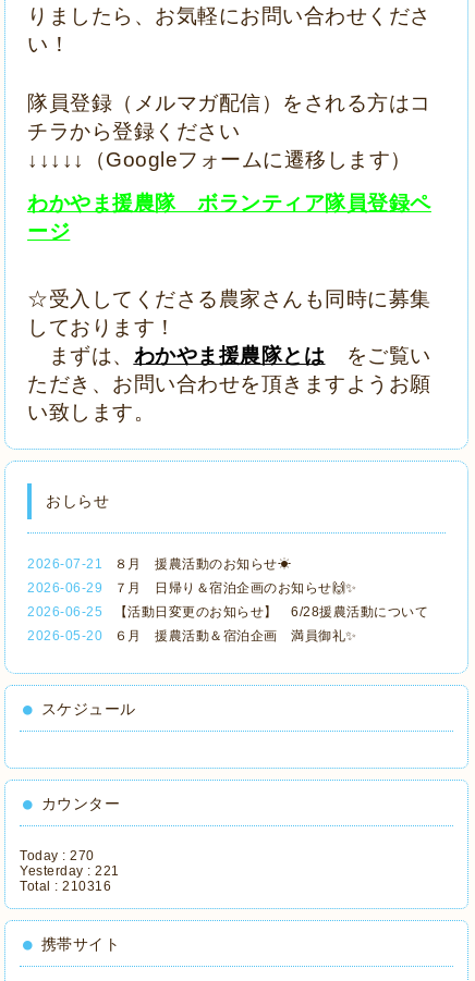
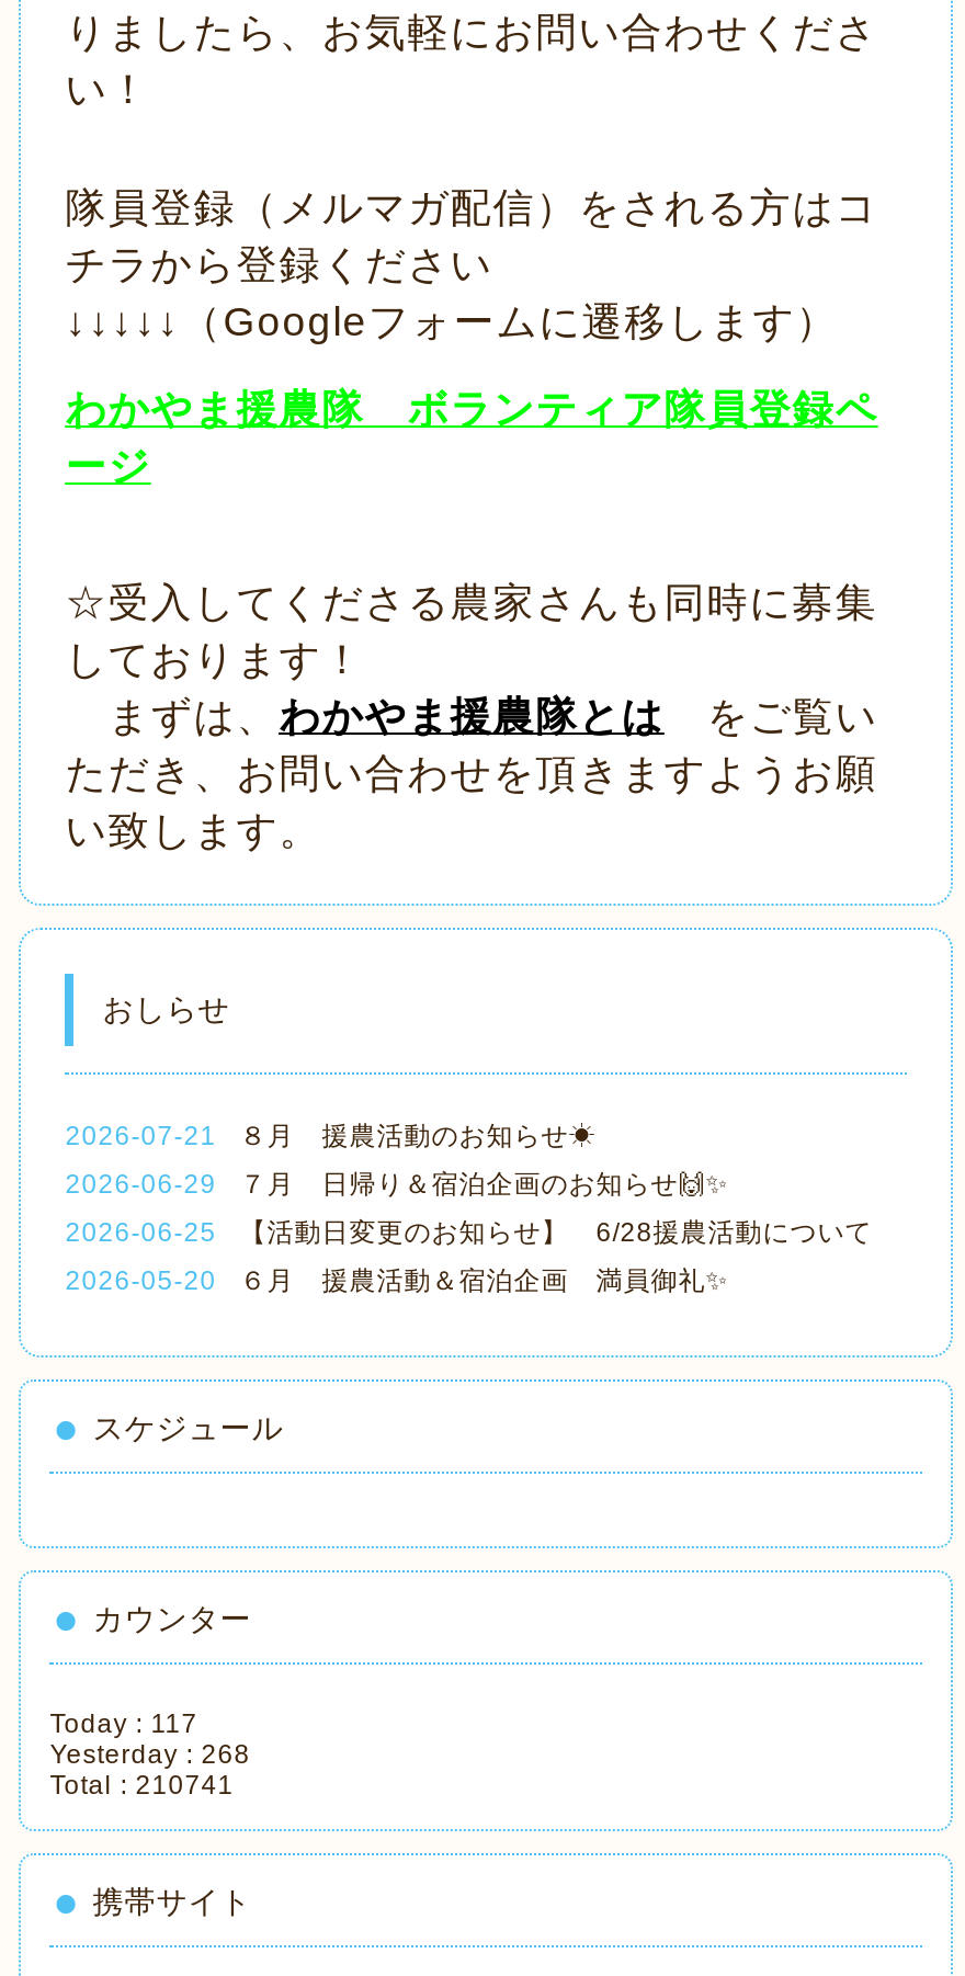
- Today : 270
+ Today : 117

- Yesterday : 221
+ Yesterday : 268

- Total : 210316
+ Total : 210741
